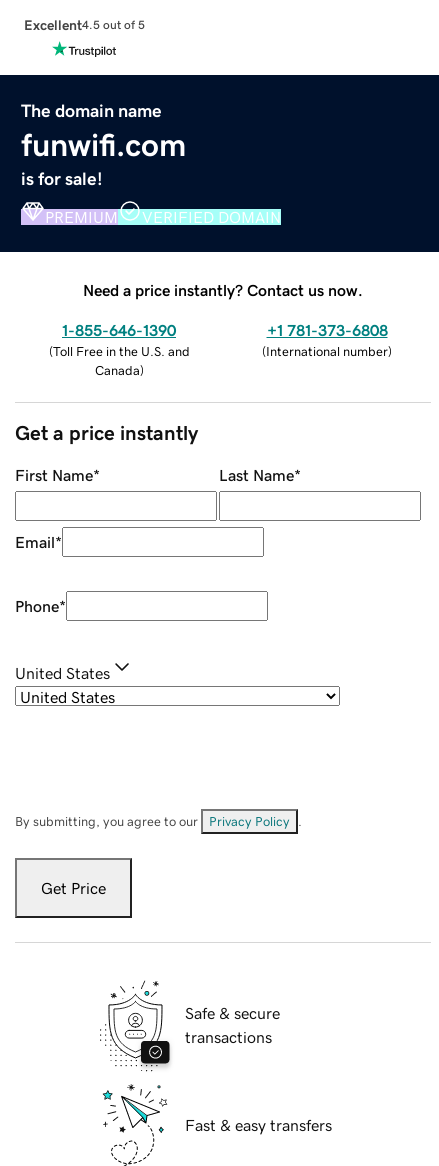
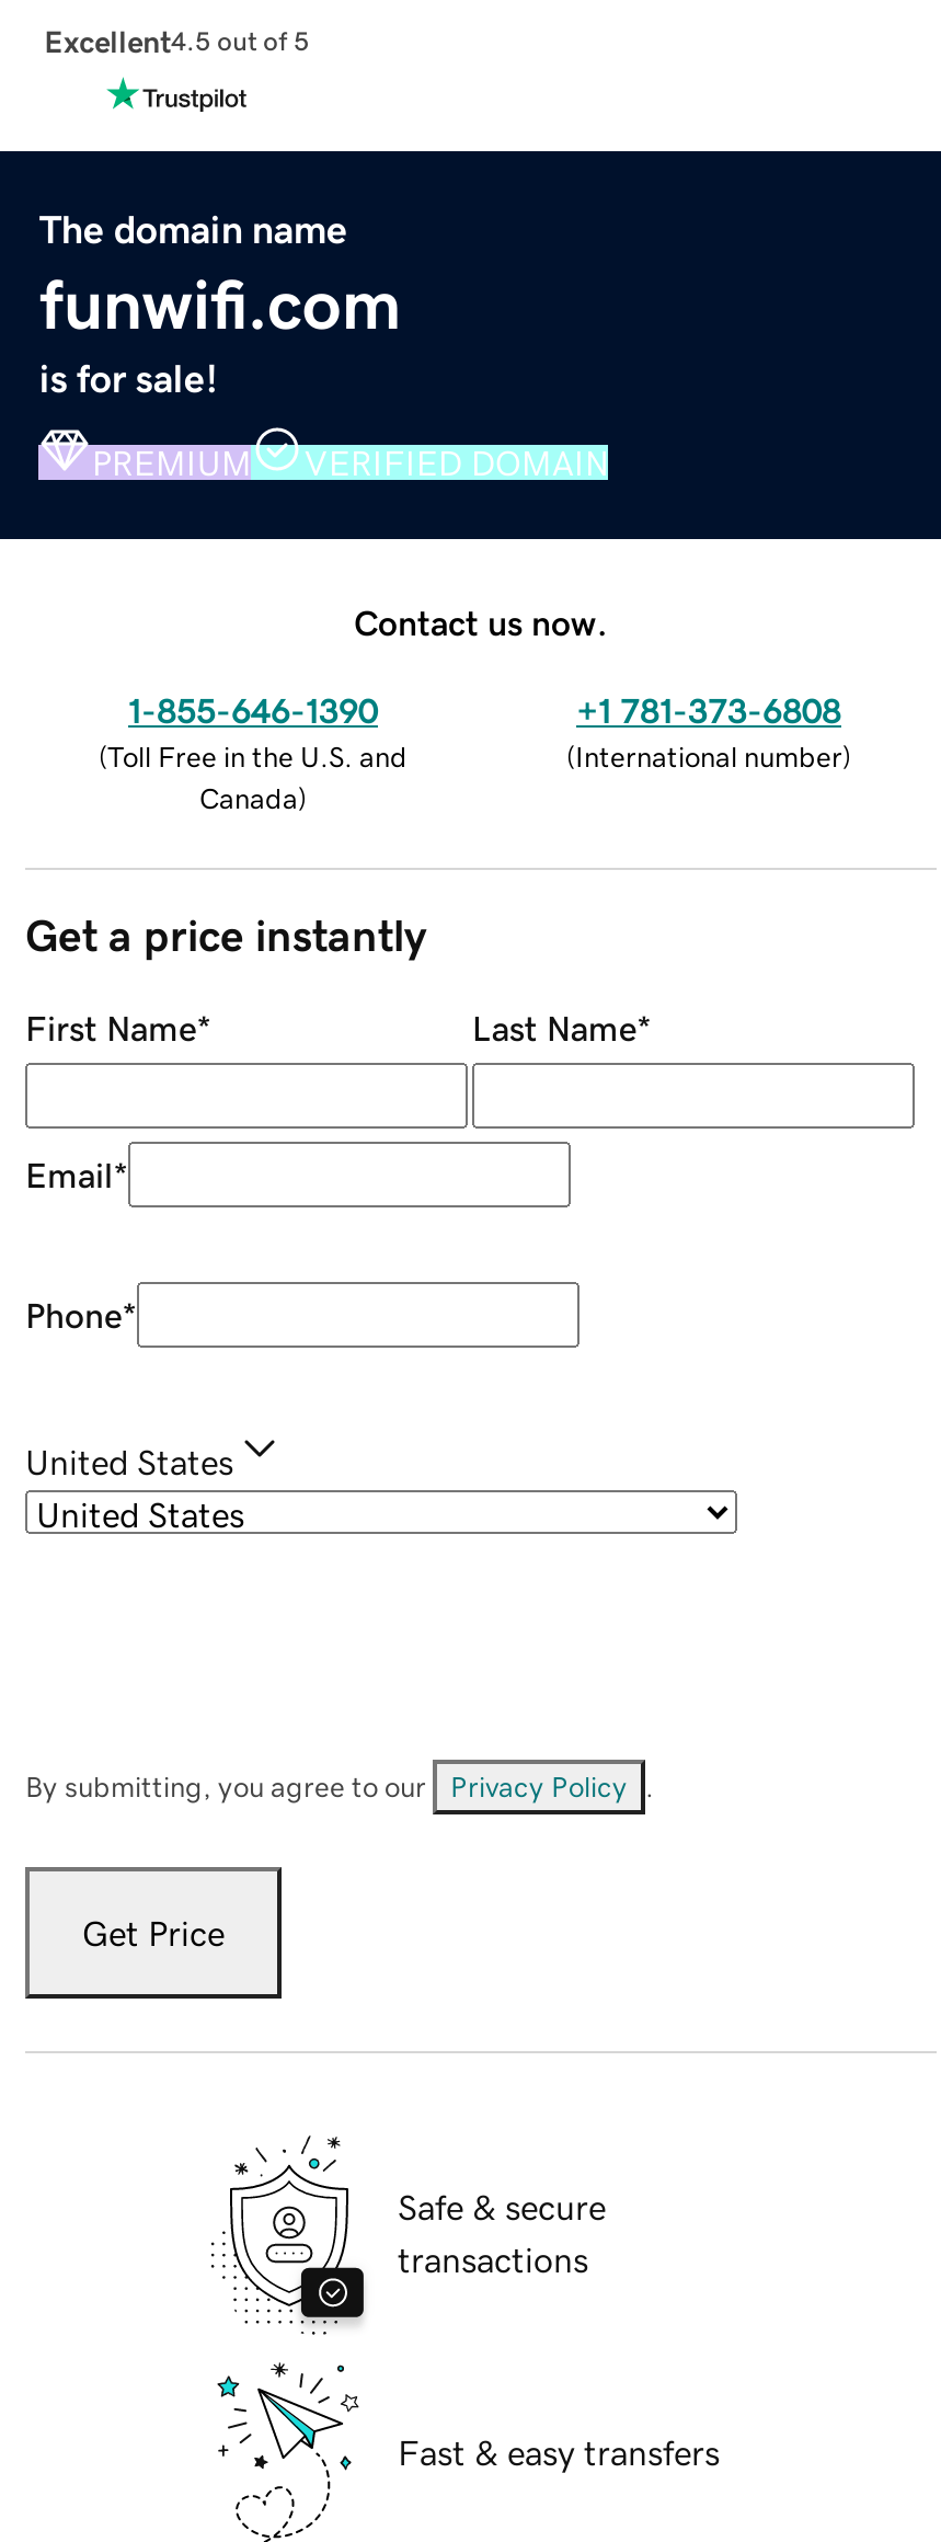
- Need a price instantly? Contact us now.
+ Contact us now.
